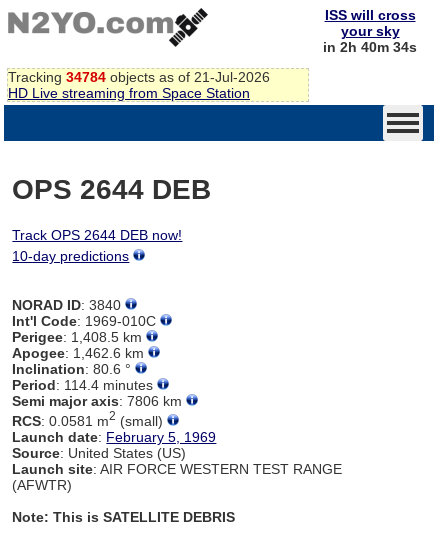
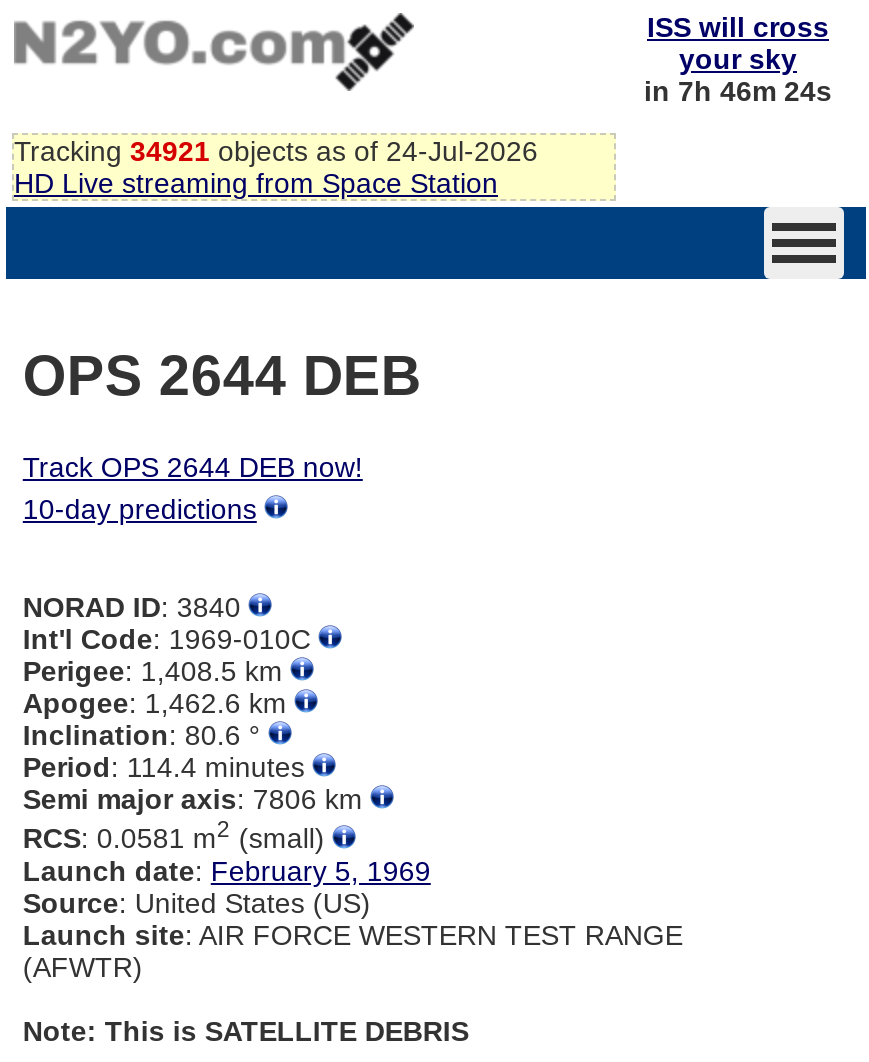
- in 2h 40m 34s
+ in 7h 46m 24s

- Tracking 34784 objects as of 21-Jul-2026
+ Tracking 34921 objects as of 24-Jul-2026
